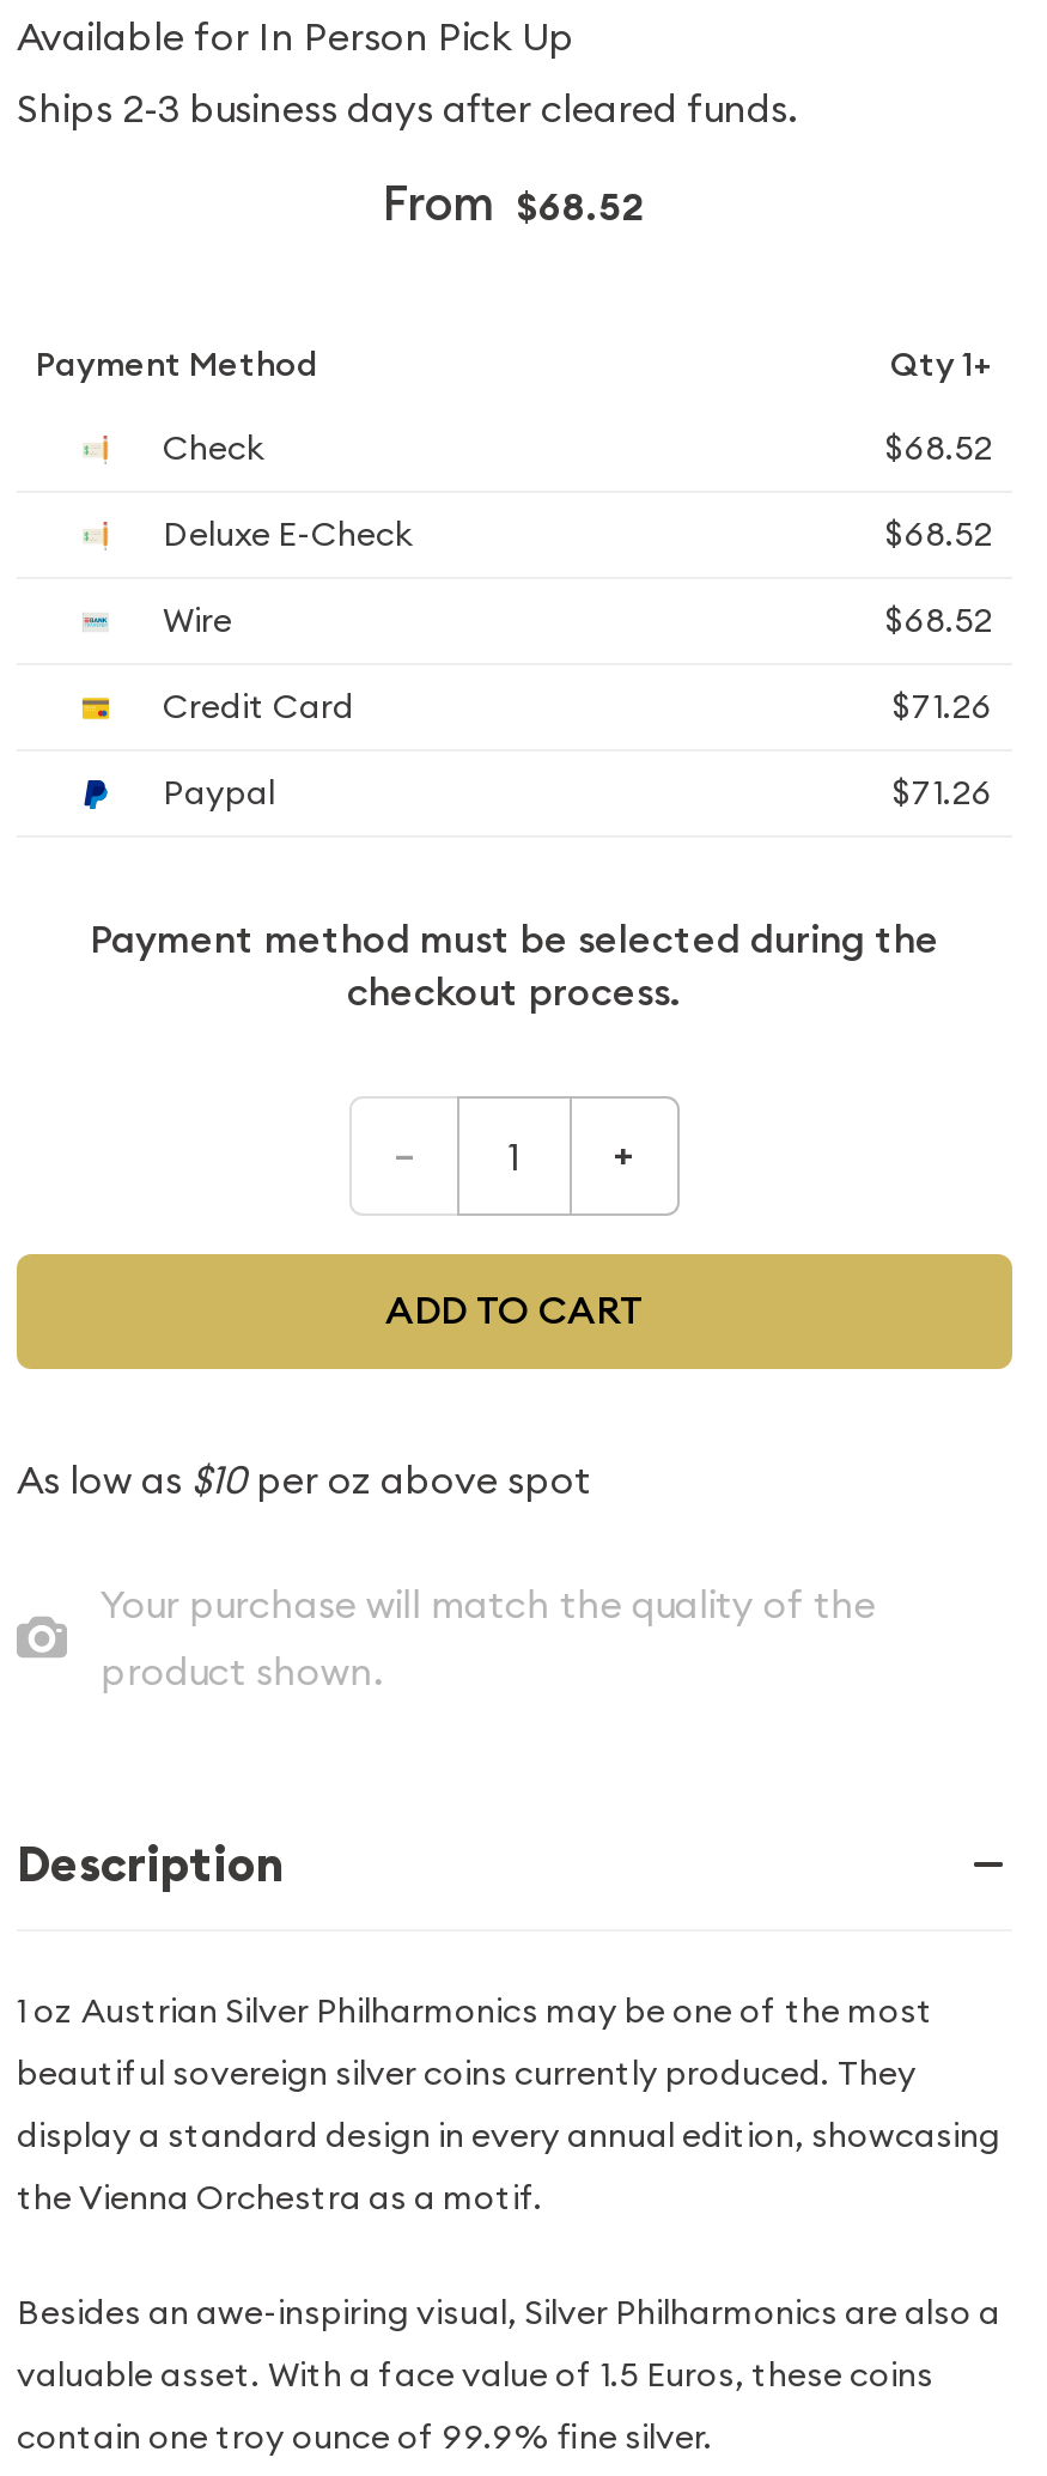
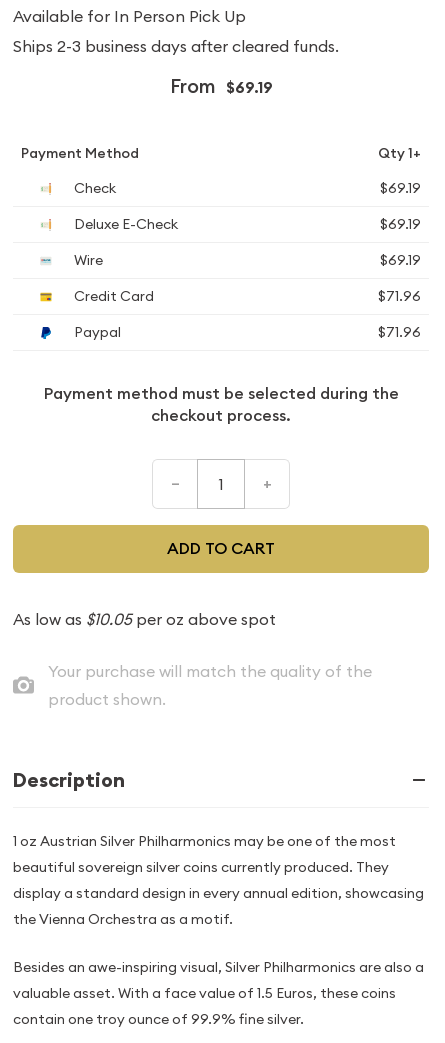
- From $68.52
+ From $69.19

- $68.52
+ $69.19

- $68.52
+ $69.19

- $68.52
+ $69.19

- $71.26
+ $71.96

- $71.26
+ $71.96

- As low as $10 per oz above spot
+ As low as $10.05 per oz above spot
